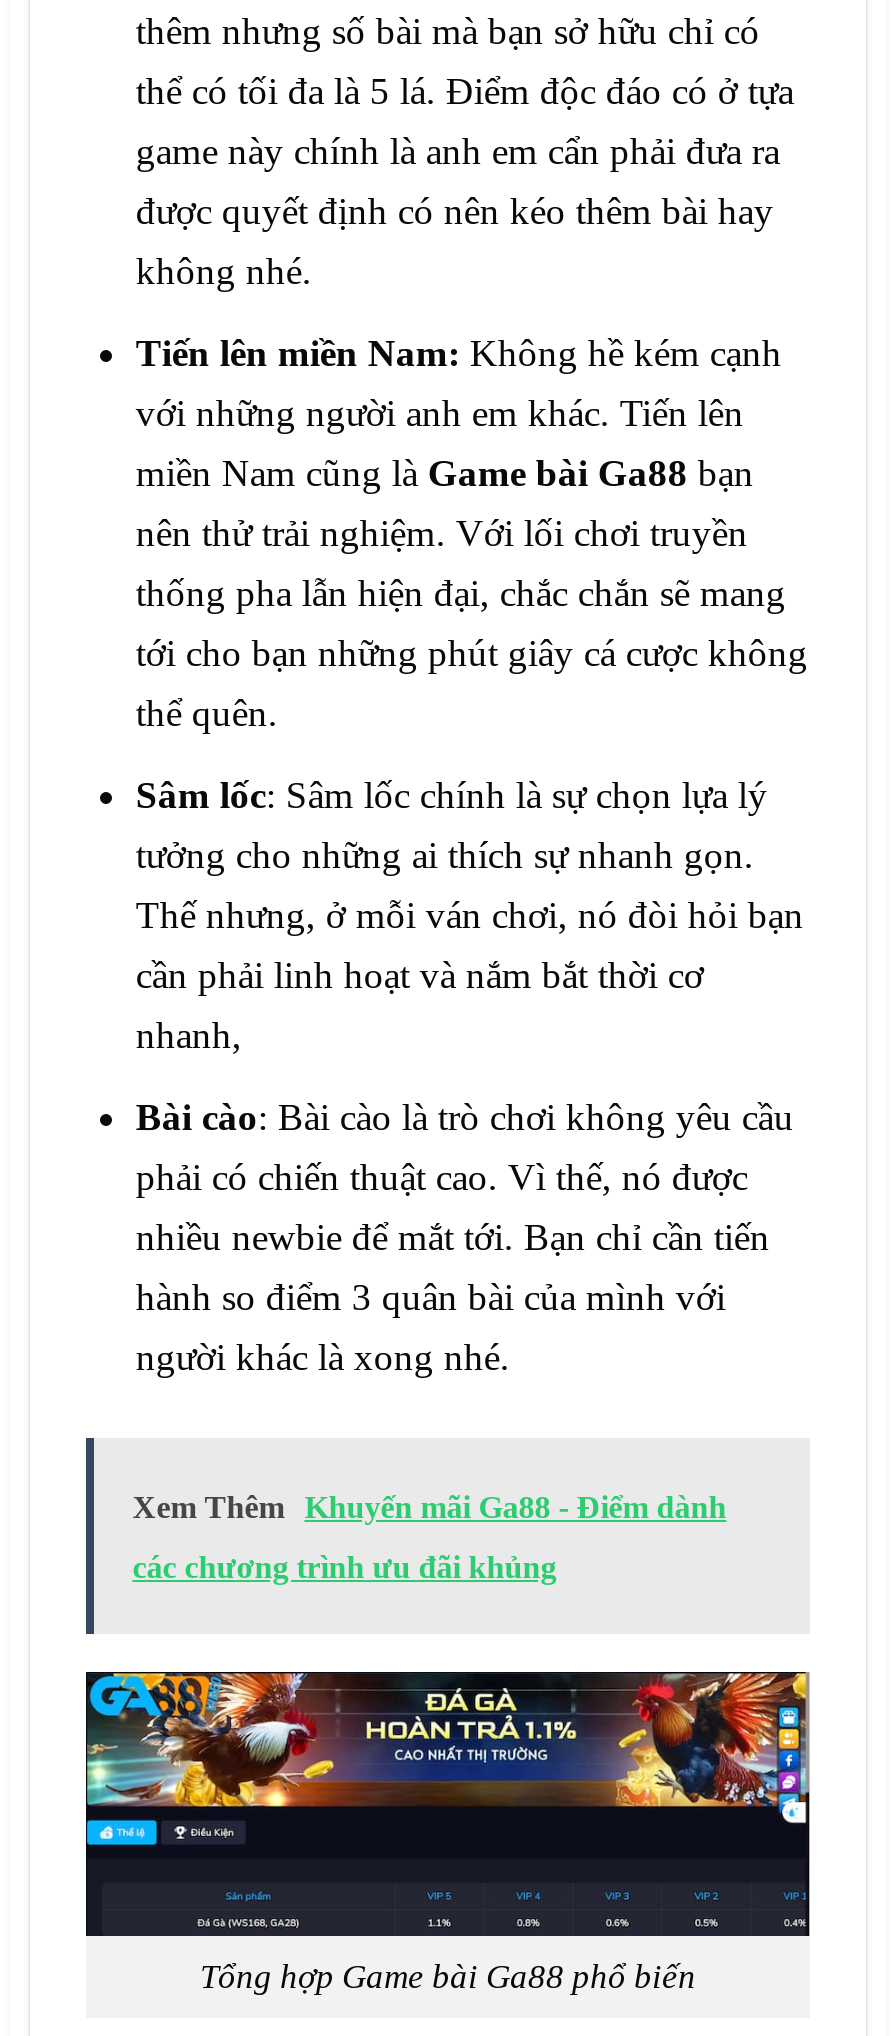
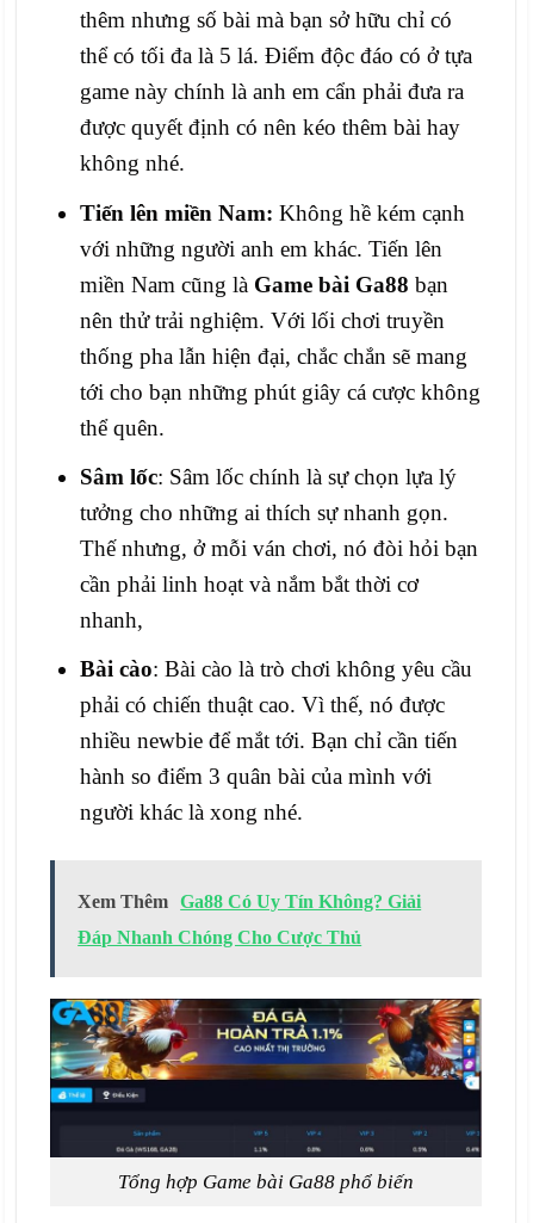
- Xem Thêm Khuyến mãi Ga88 - Điểm dành
+ Xem Thêm Ga88 Có Uy Tín Không? Giải

- các chương trình ưu đãi khủng
+ Đáp Nhanh Chóng Cho Cược Thủ
